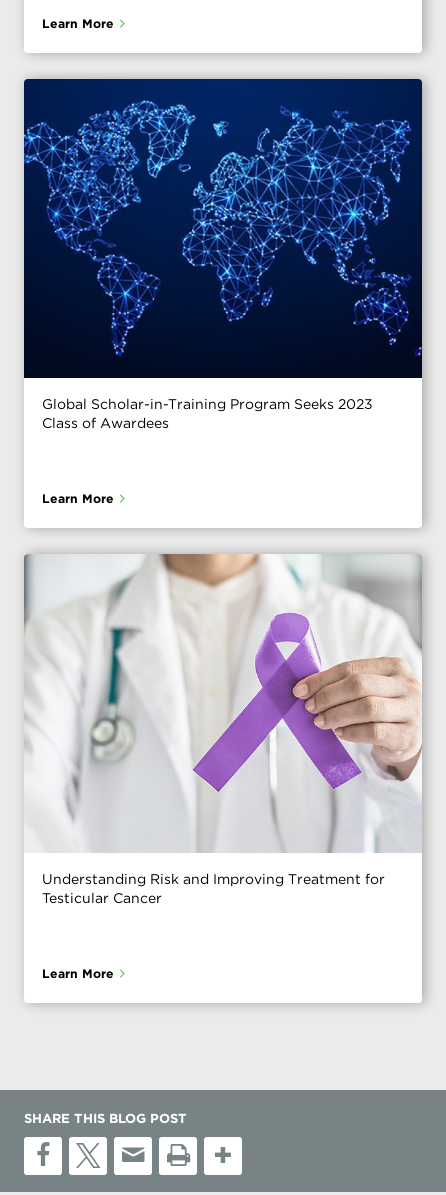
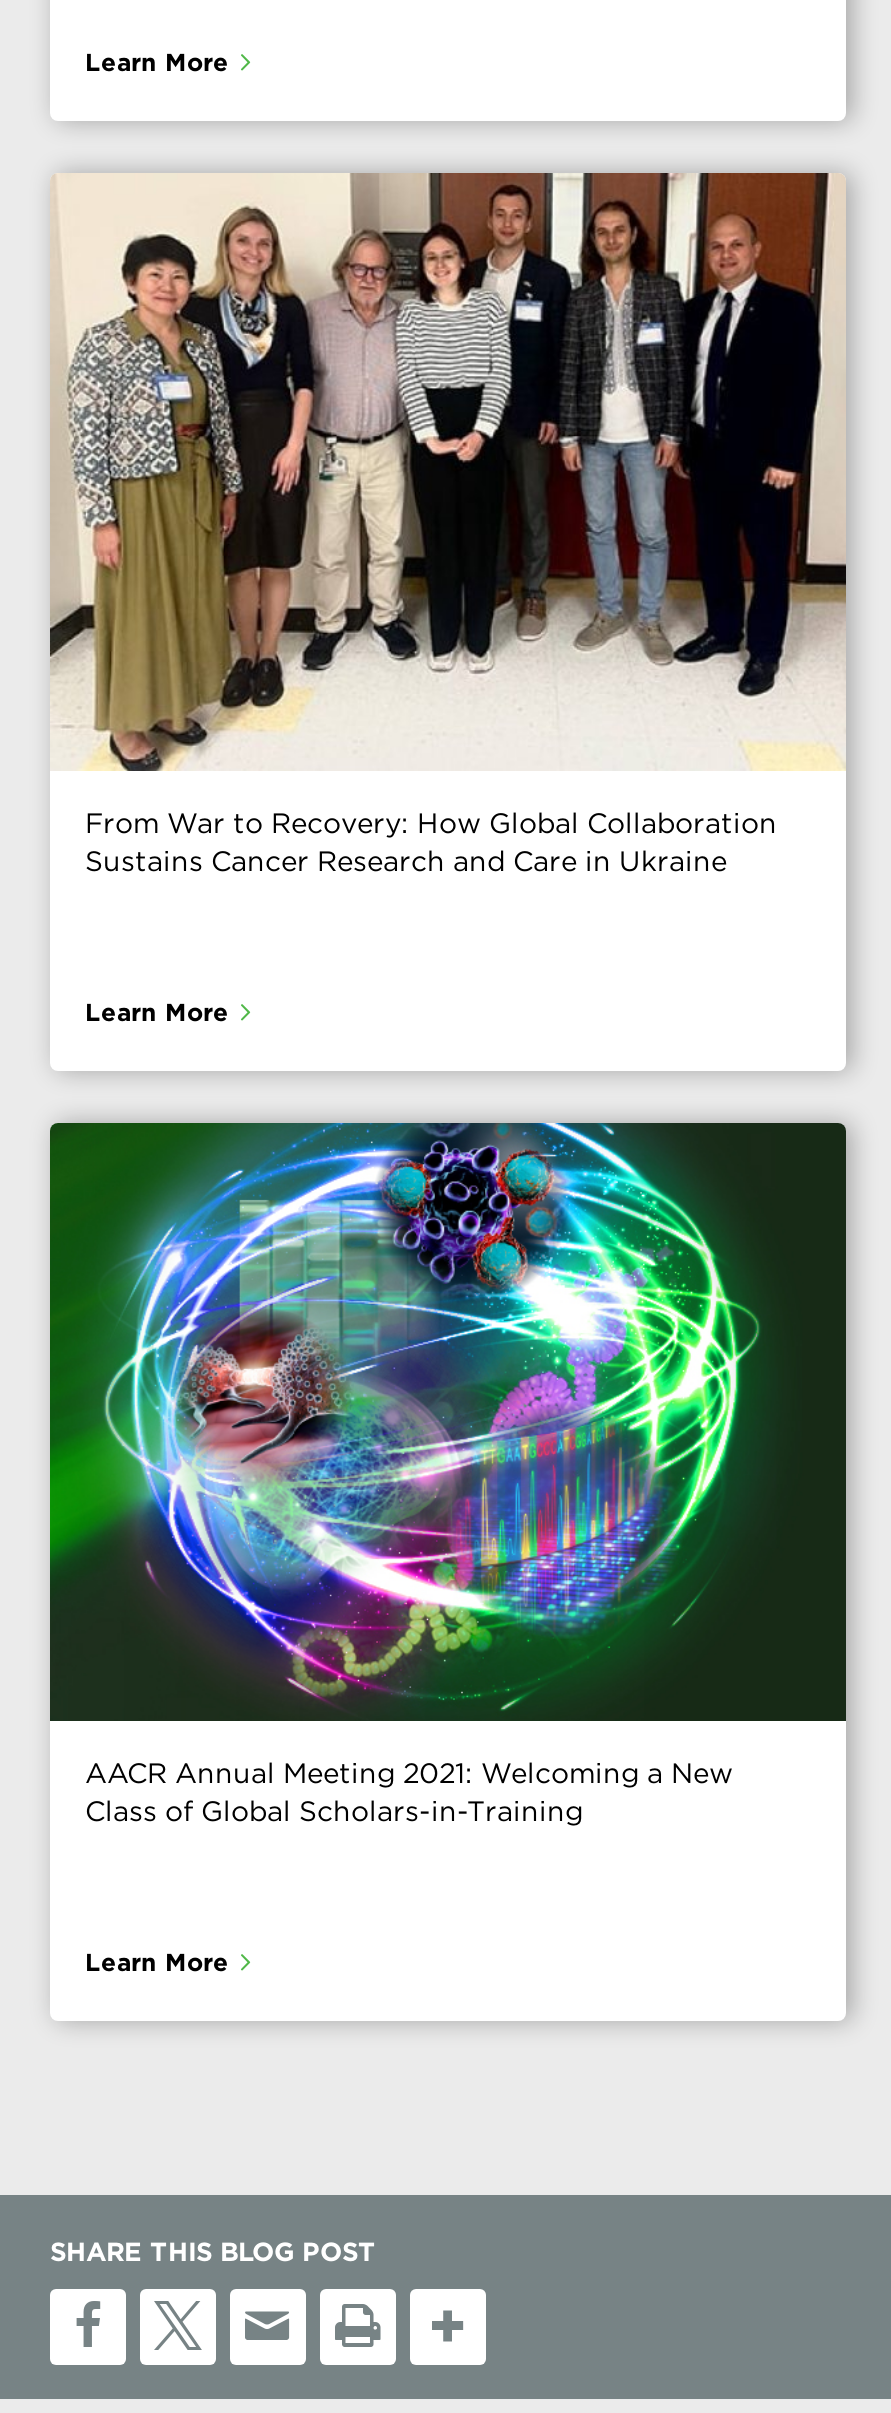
- [image]
- Global Scholar-in-Training Program Seeks 2023
- Class of Awardees
+ [image]
+ From War to Recovery: How Global Collaboration
+ Sustains Cancer Research and Care in Ukraine

- [image]
- Understanding Risk and Improving Treatment for
- Testicular Cancer
+ [image]
+ AACR Annual Meeting 2021: Welcoming a New
+ Class of Global Scholars-in-Training
